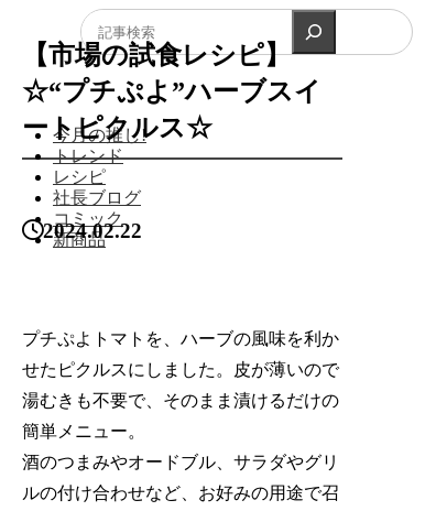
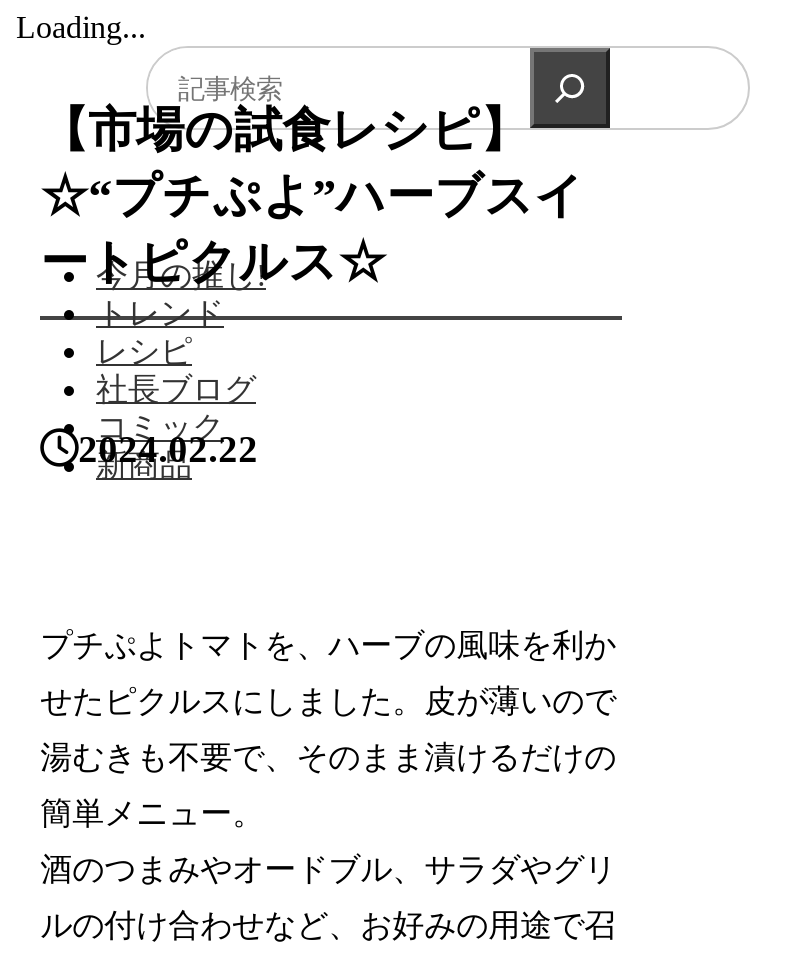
+ Loading...
